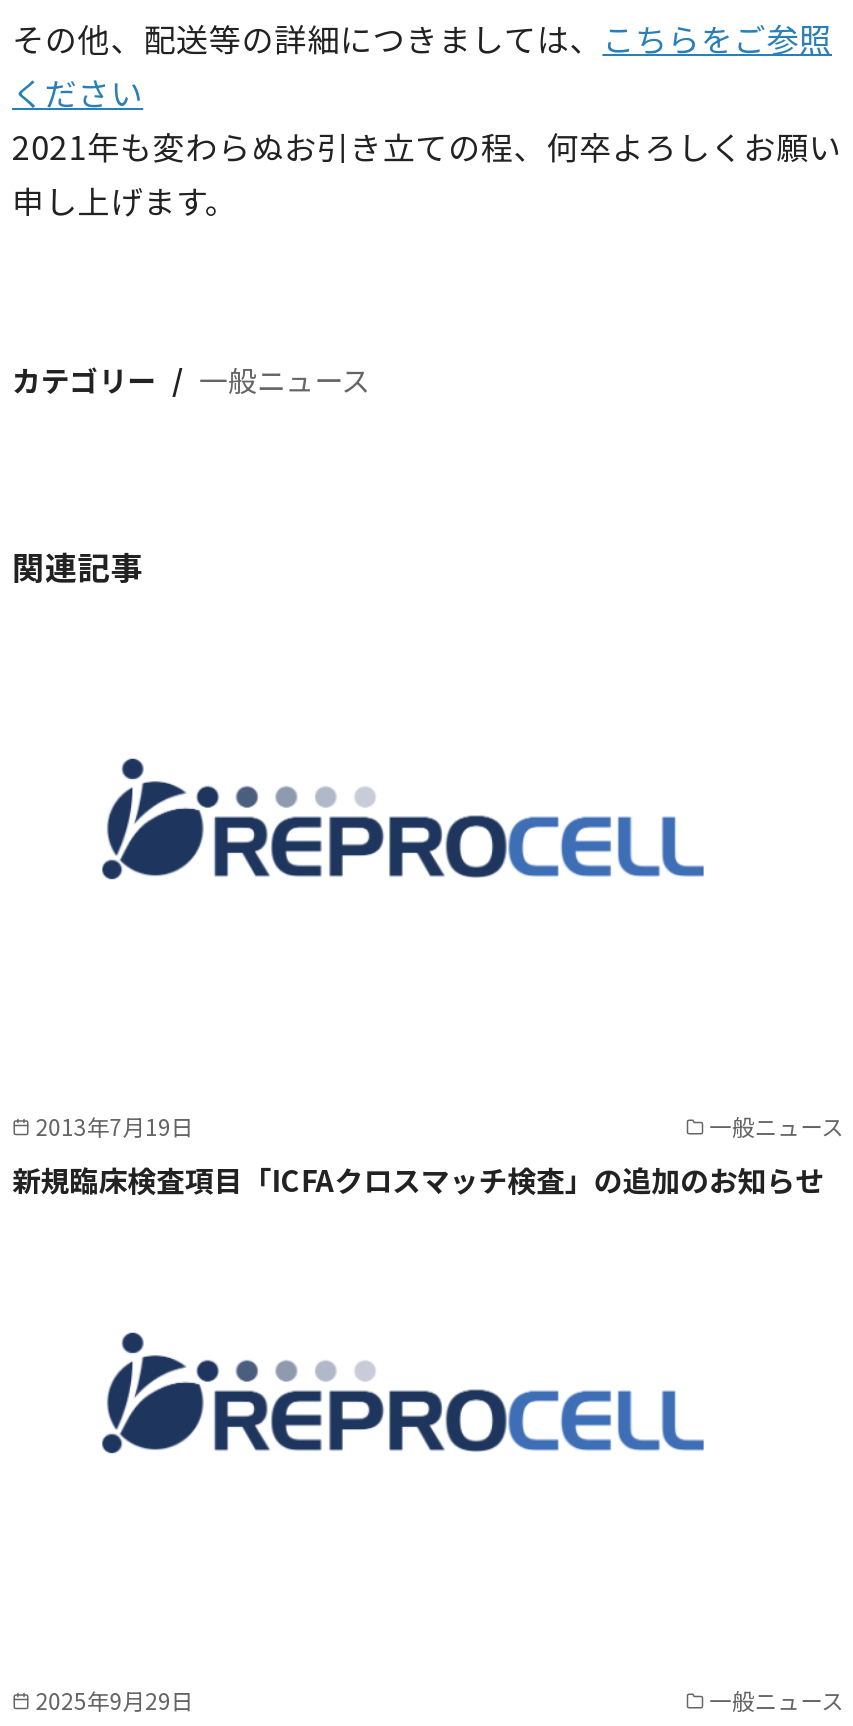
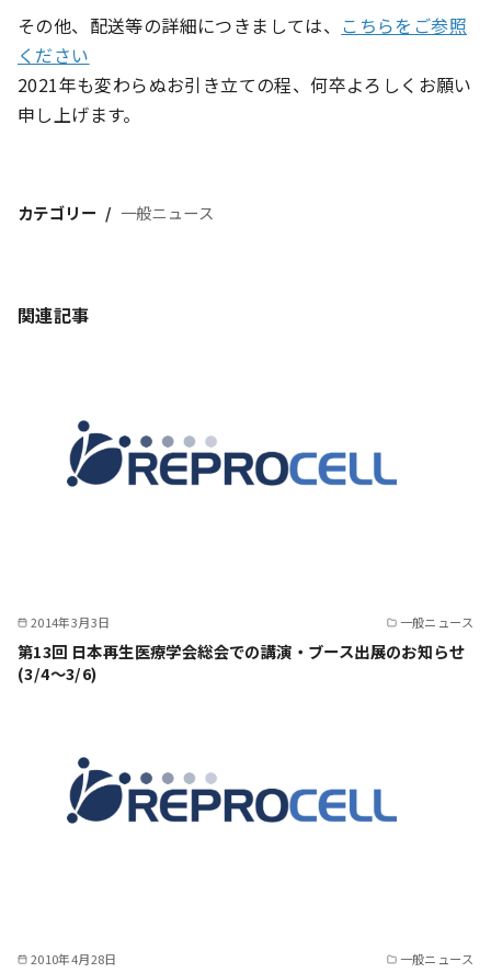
- 2013年7月19日
+ 2014年3月3日

- 新規臨床検査項目「ICFAクロスマッチ検査」の追加のお知らせ
+ 第13回 日本再生医療学会総会での講演・ブース出展のお知らせ
+ (3/4～3/6)

- 2025年9月29日
+ 2010年4月28日
